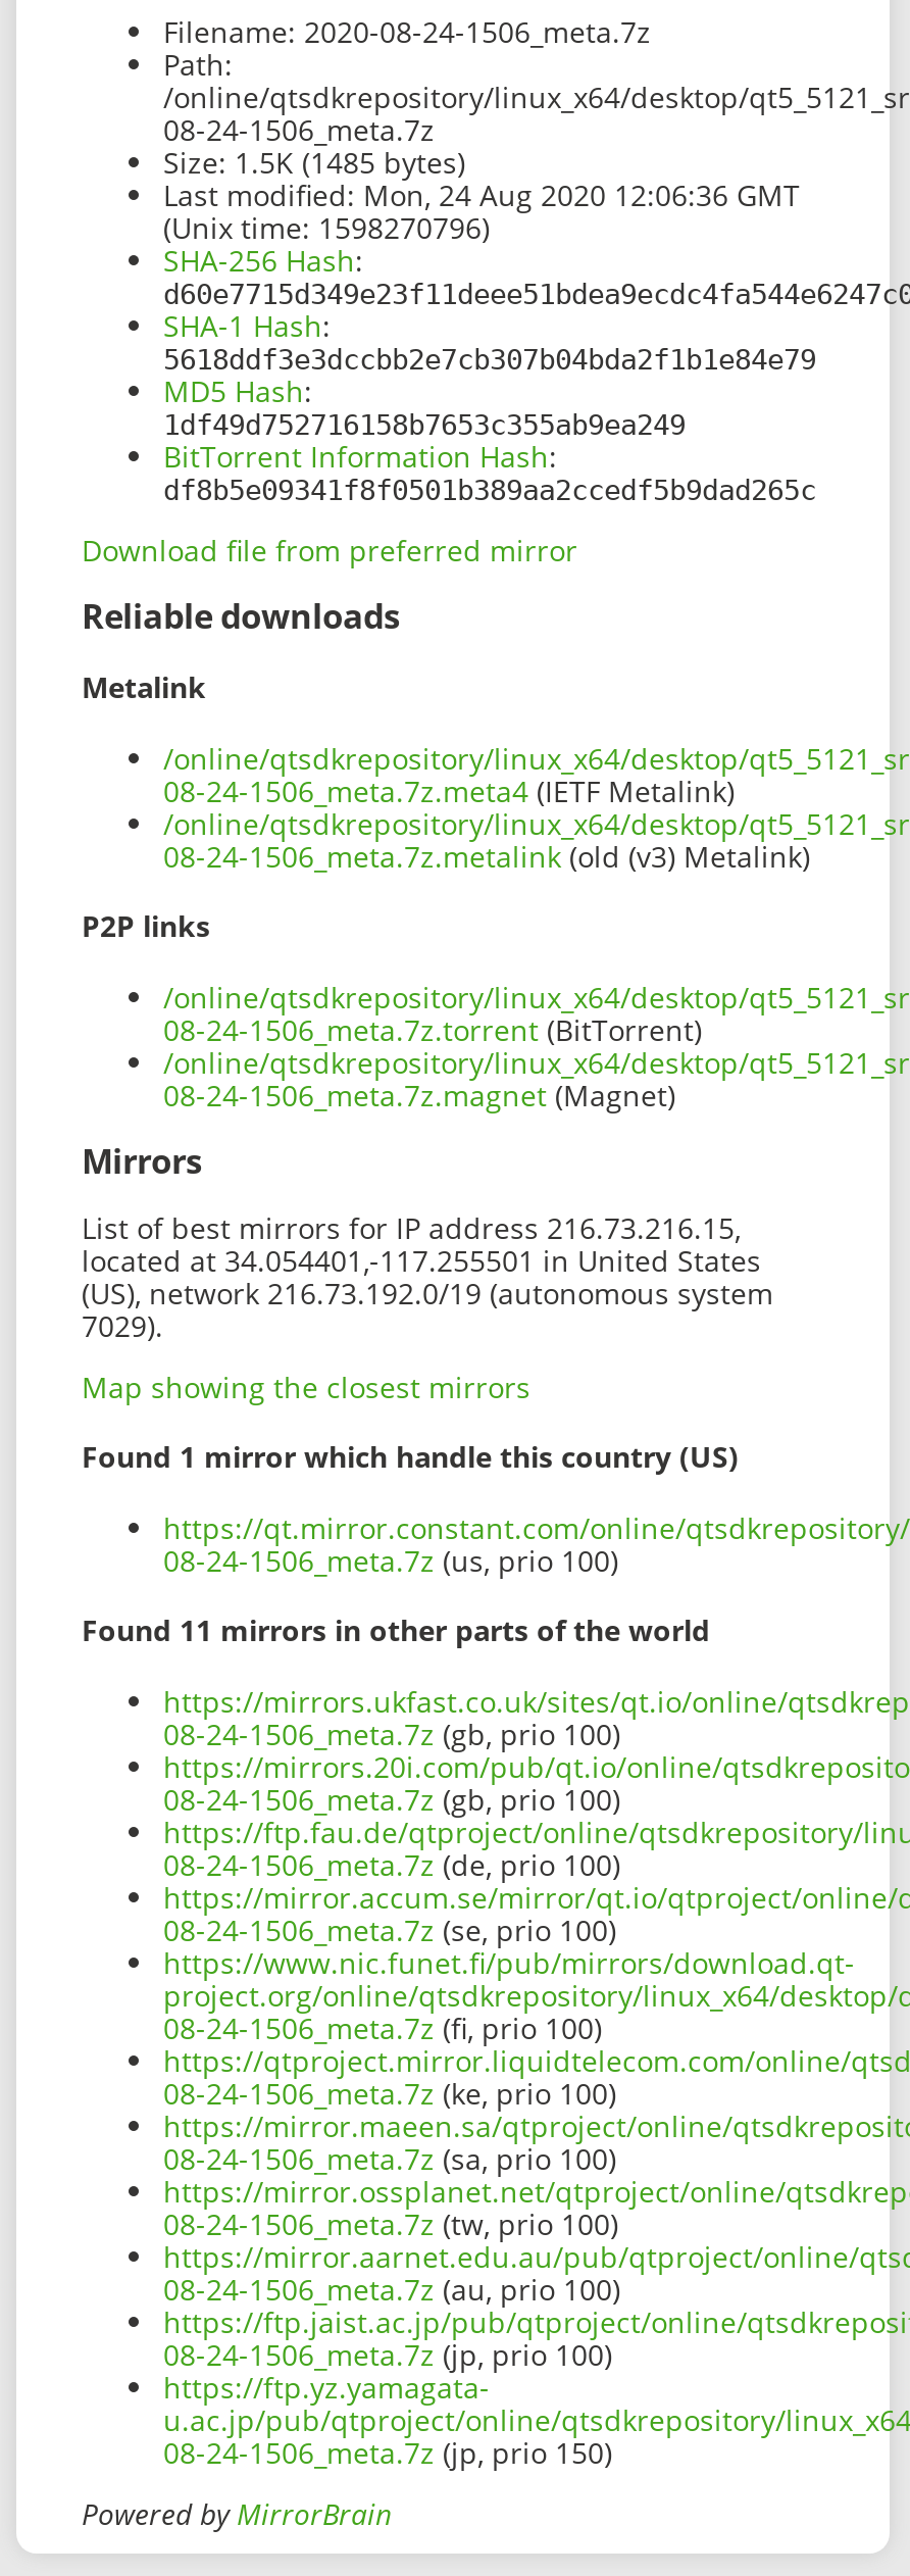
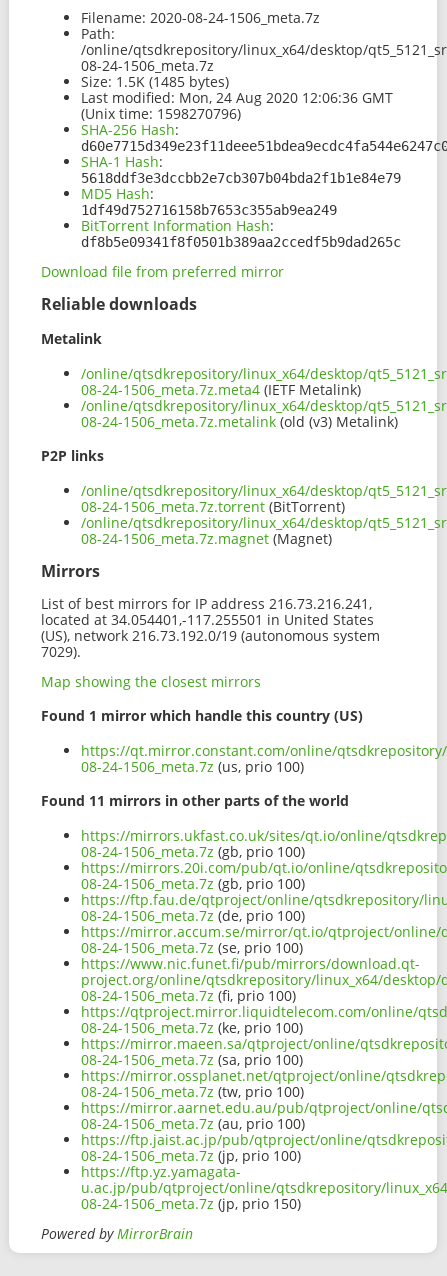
- List of best mirrors for IP address 216.73.216.15,
+ List of best mirrors for IP address 216.73.216.241,
